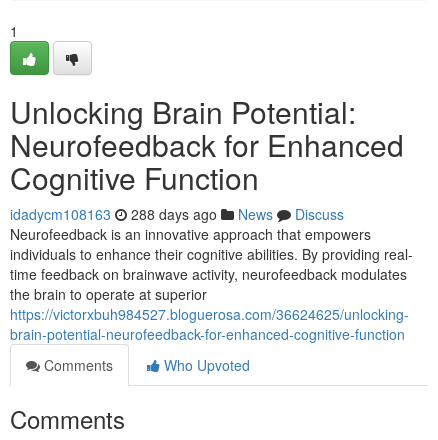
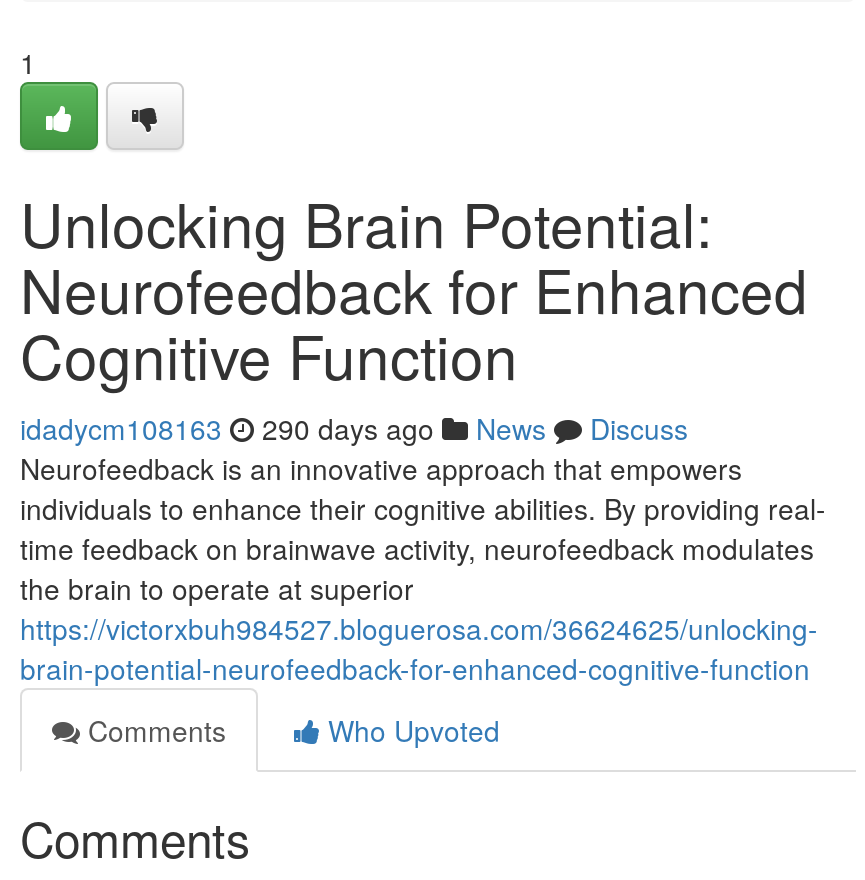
- idadycm108163 288 days ago News Discuss
+ idadycm108163 290 days ago News Discuss
